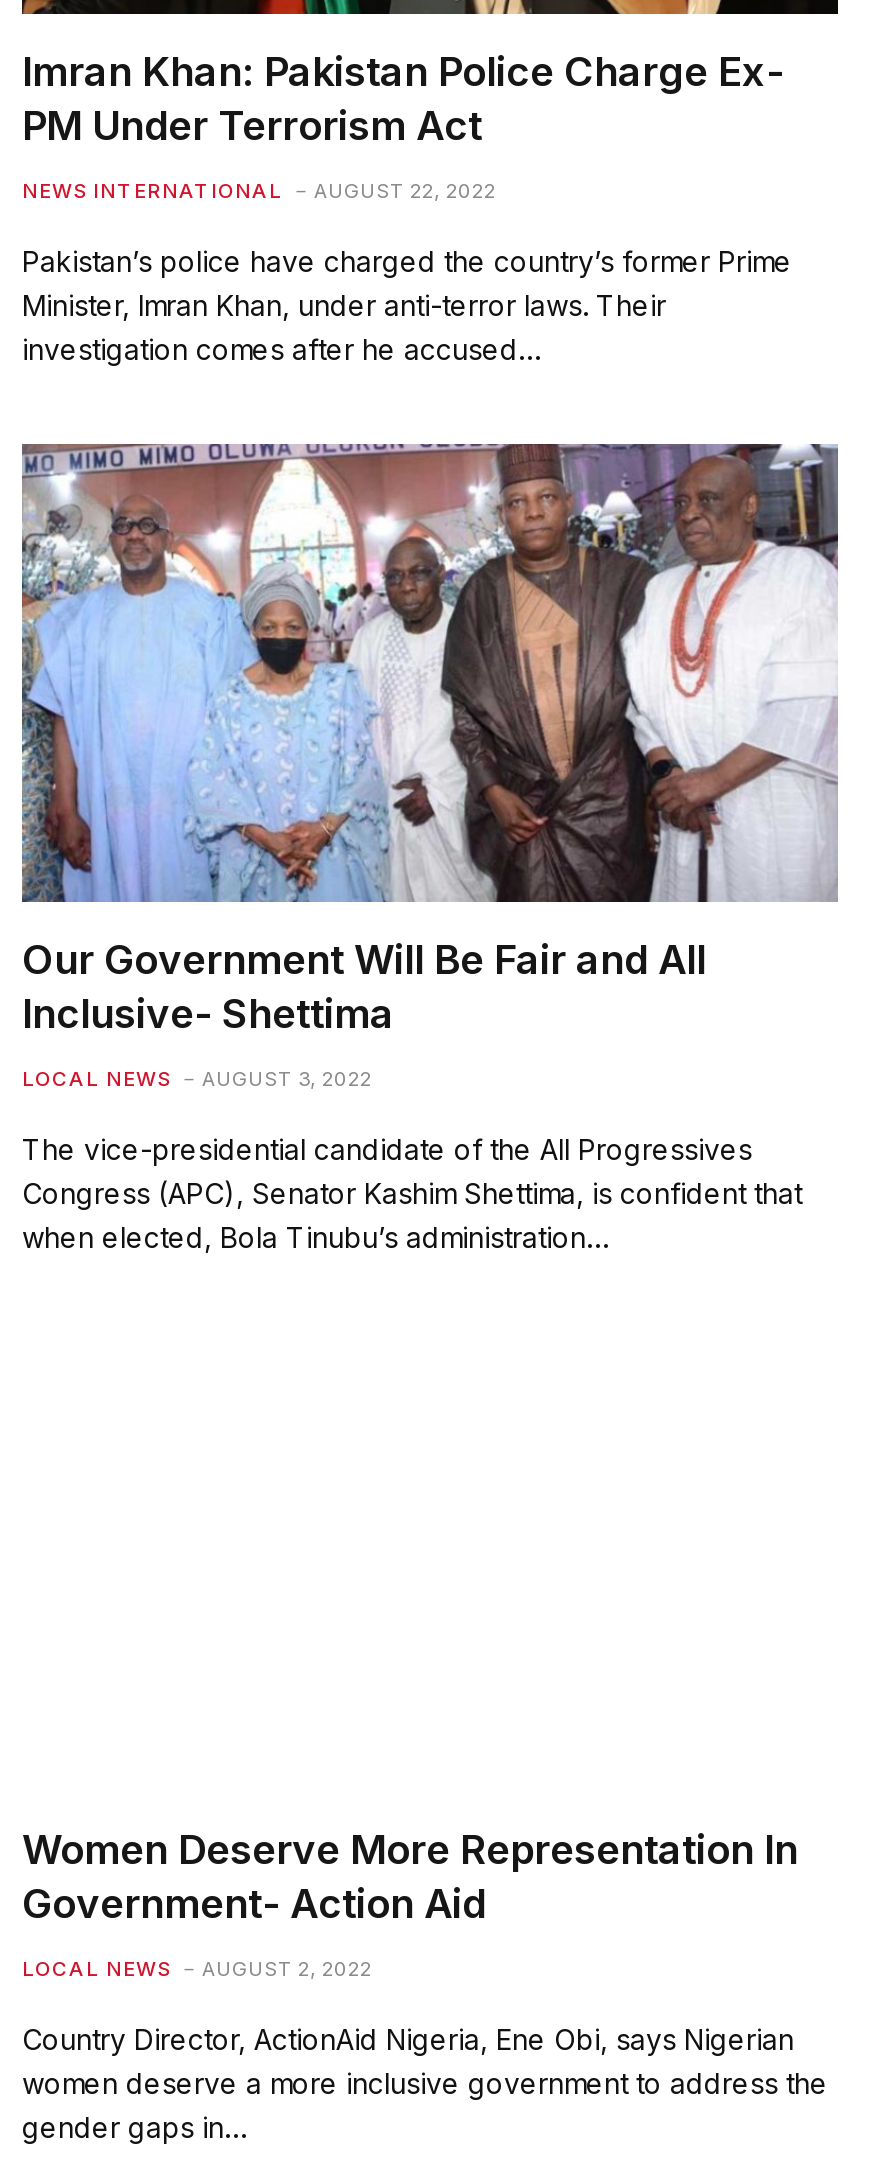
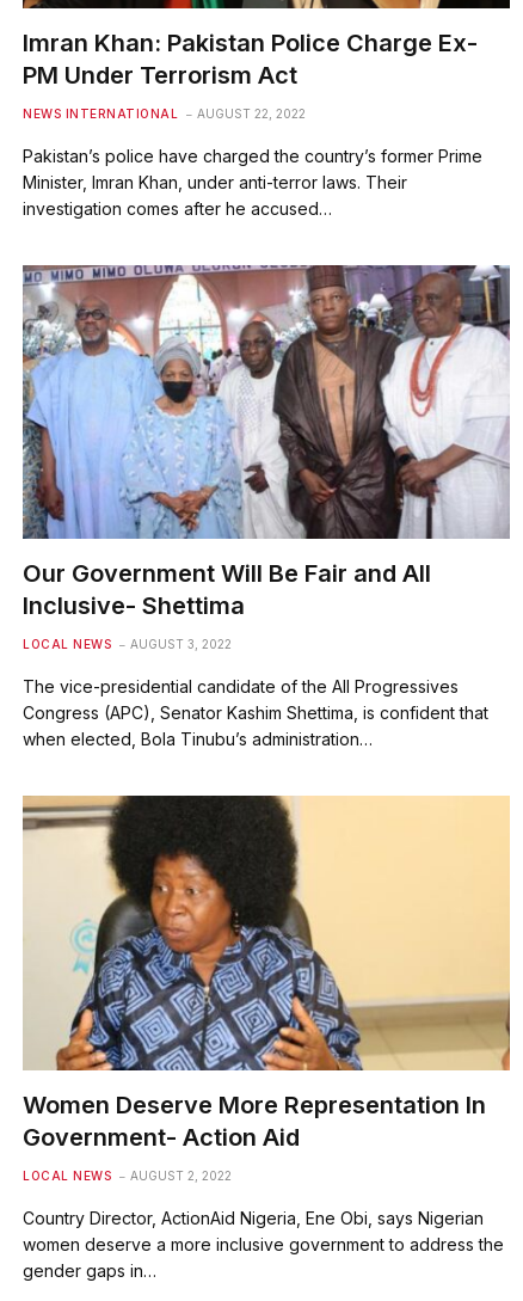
+ [image]
